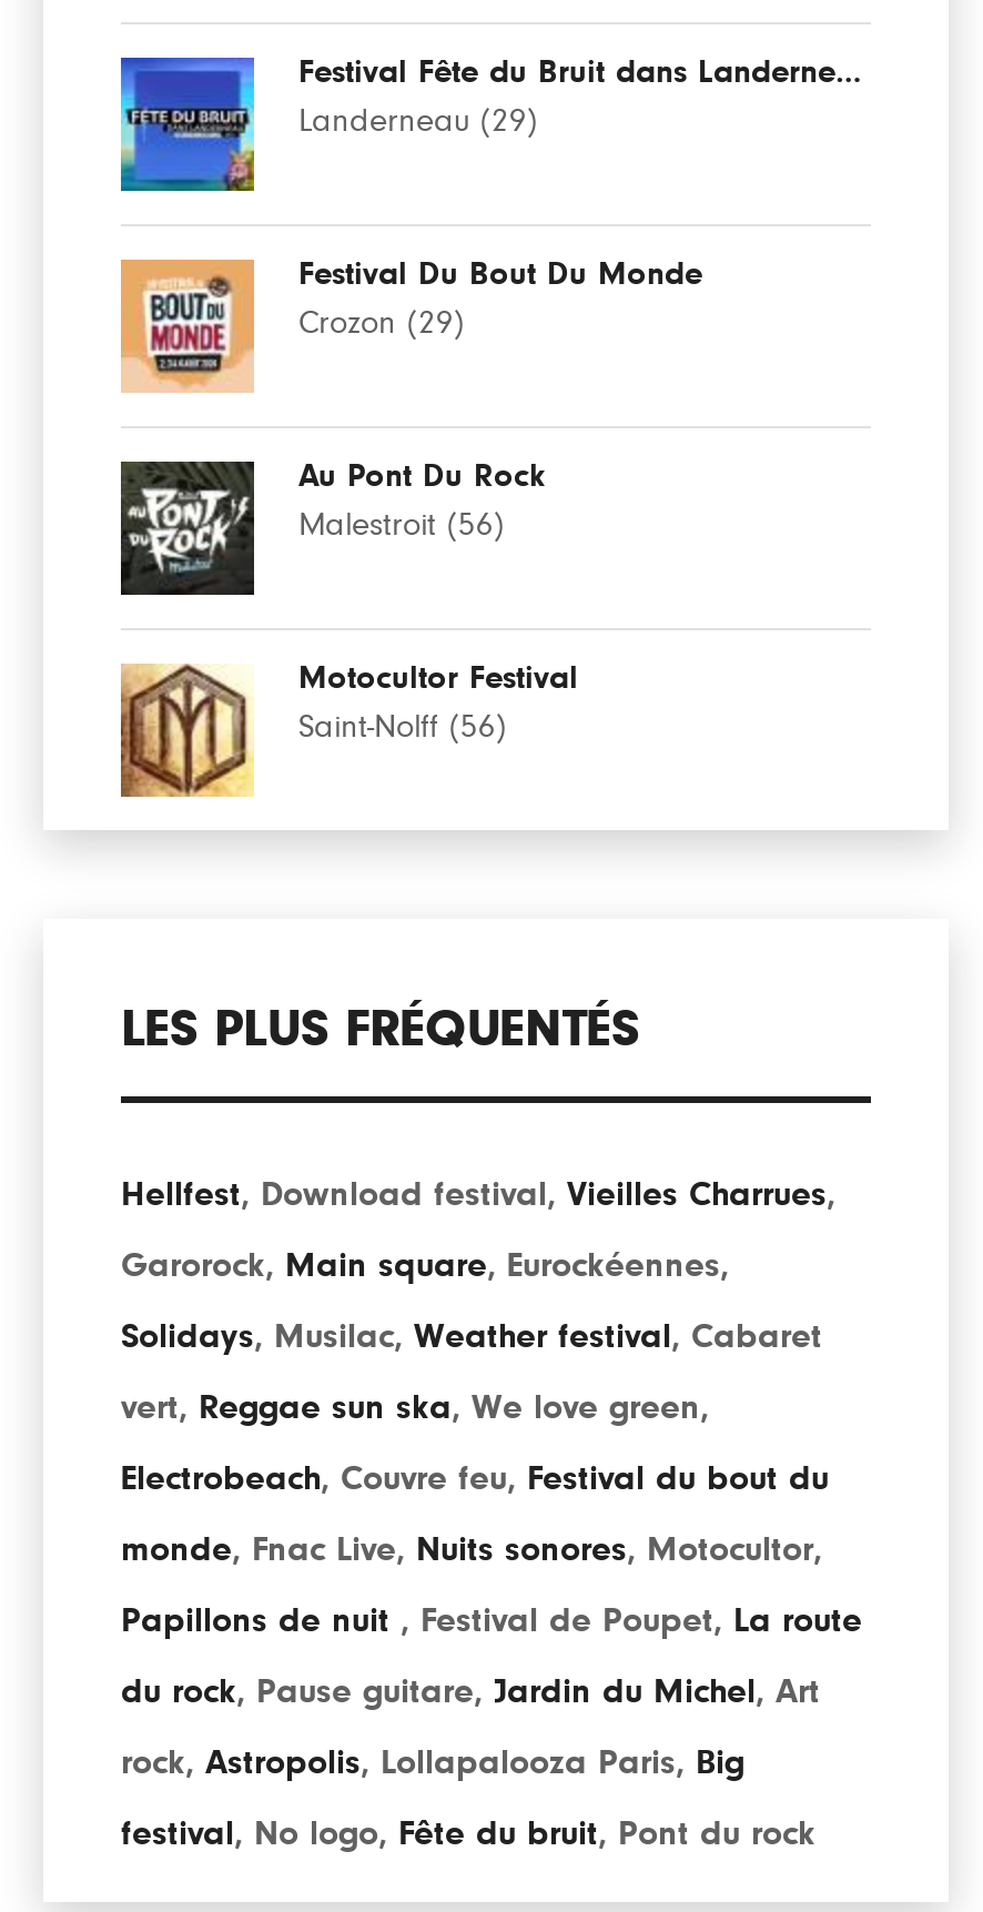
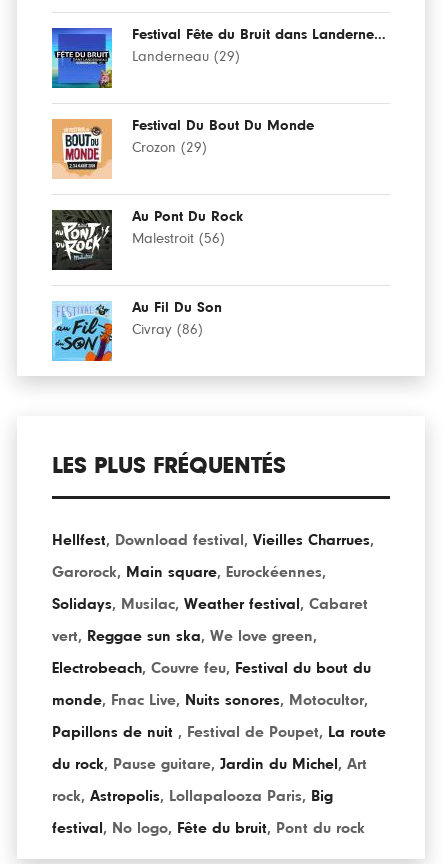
- [image]
- Motocultor Festival
+ [image]
+ Au Fil Du Son

- Saint-Nolff (56)
+ Civray (86)
